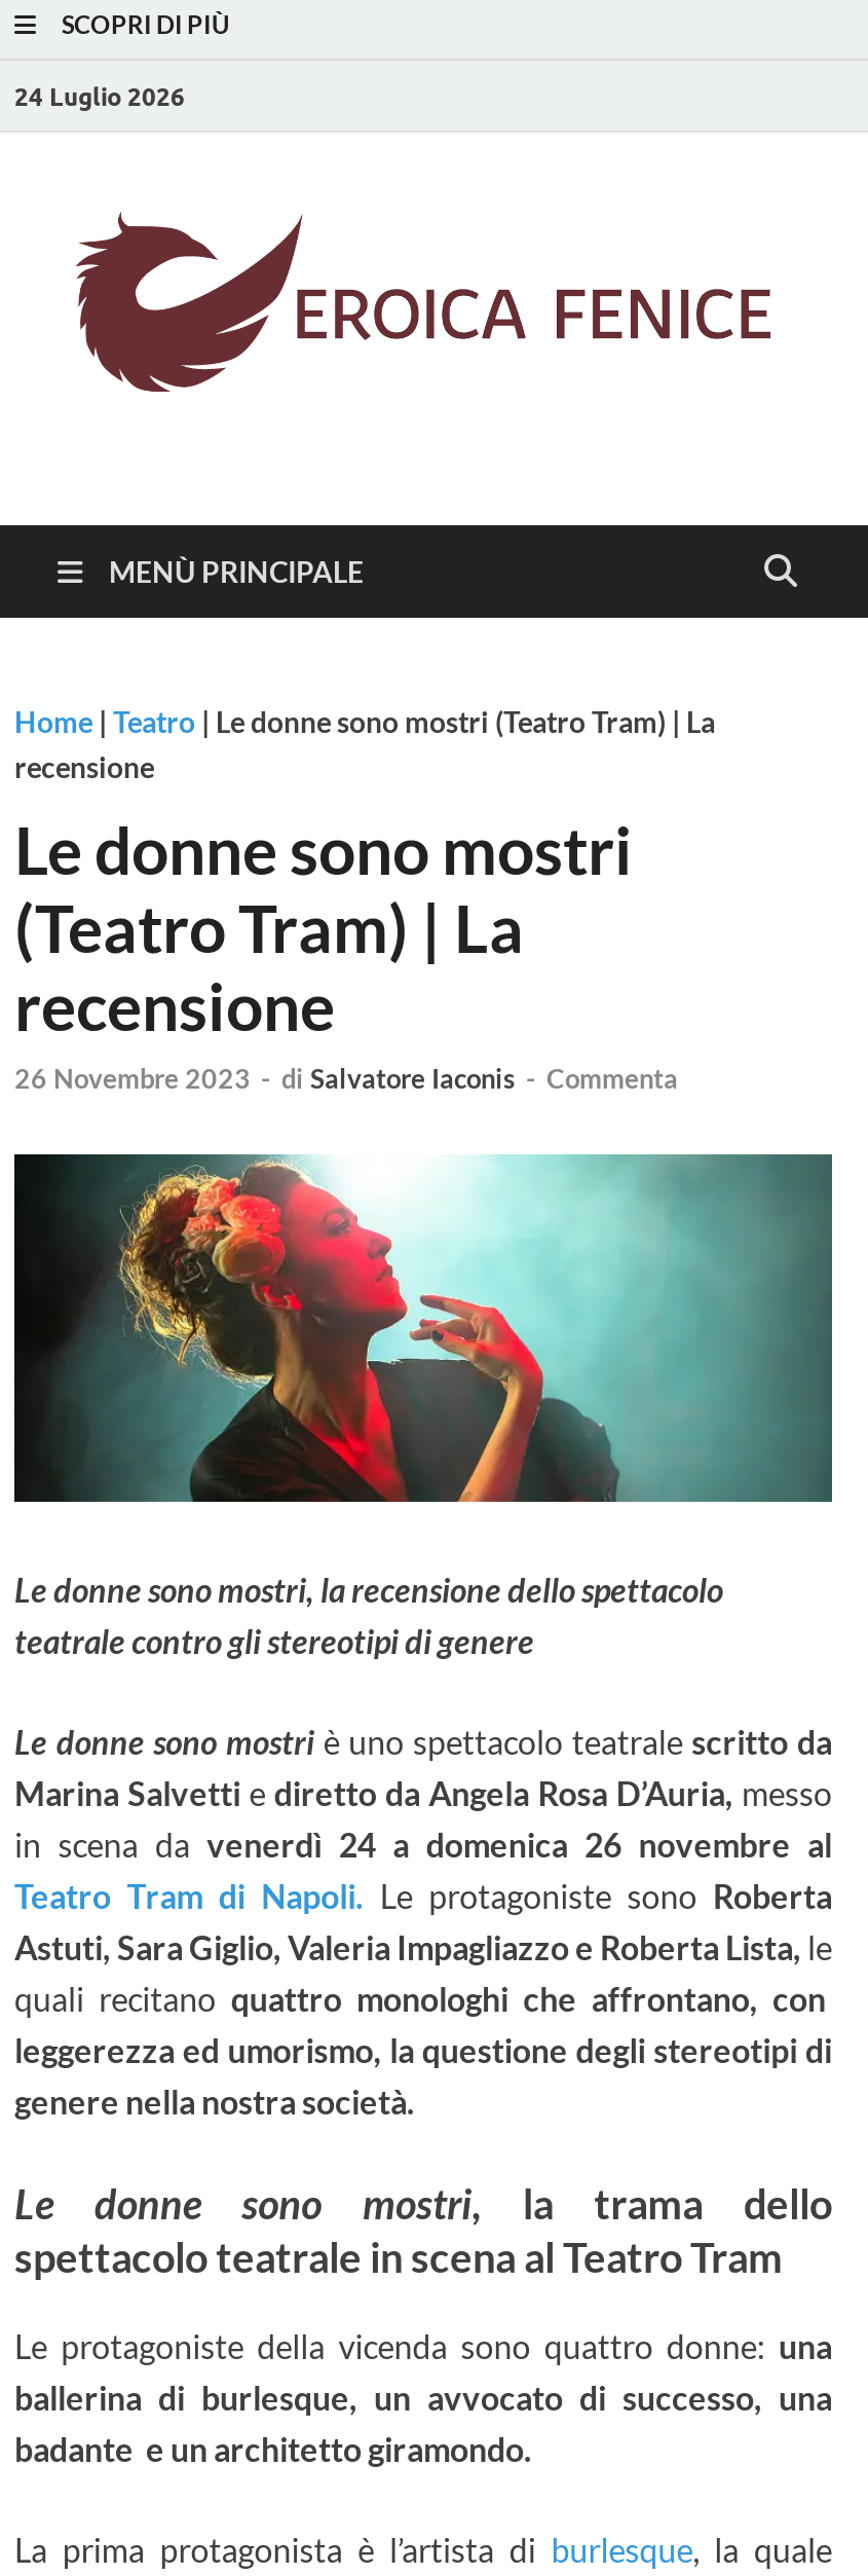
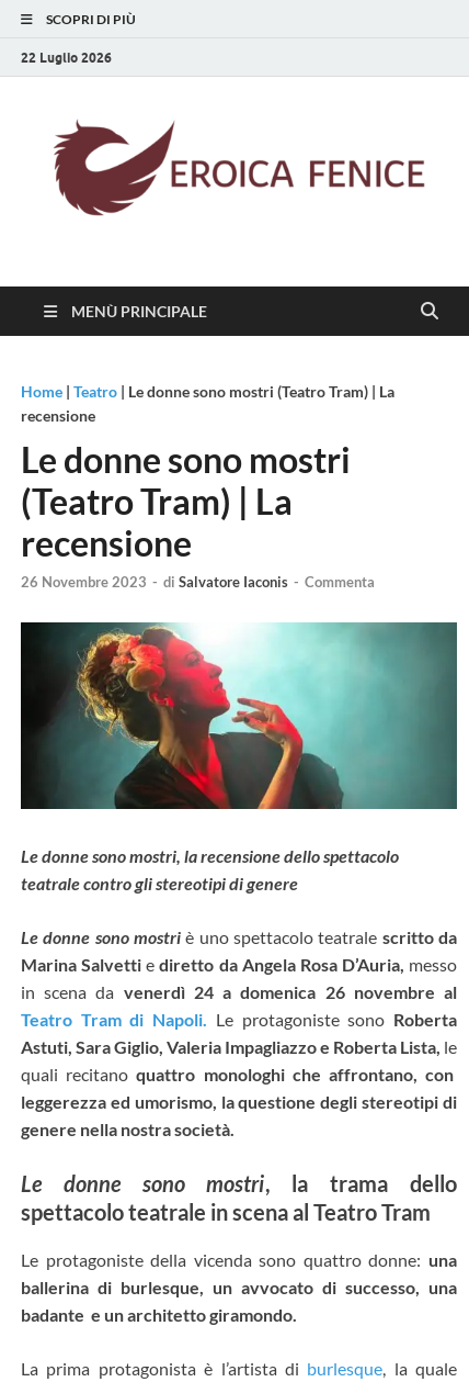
- 24 Luglio 2026
+ 22 Luglio 2026
